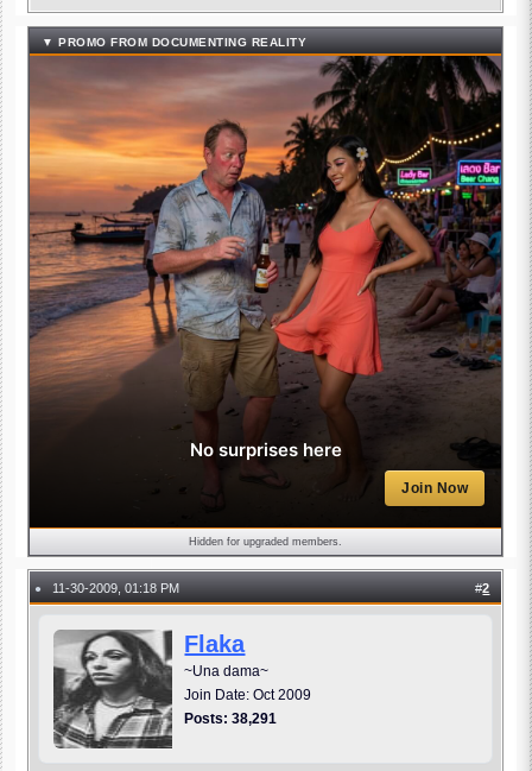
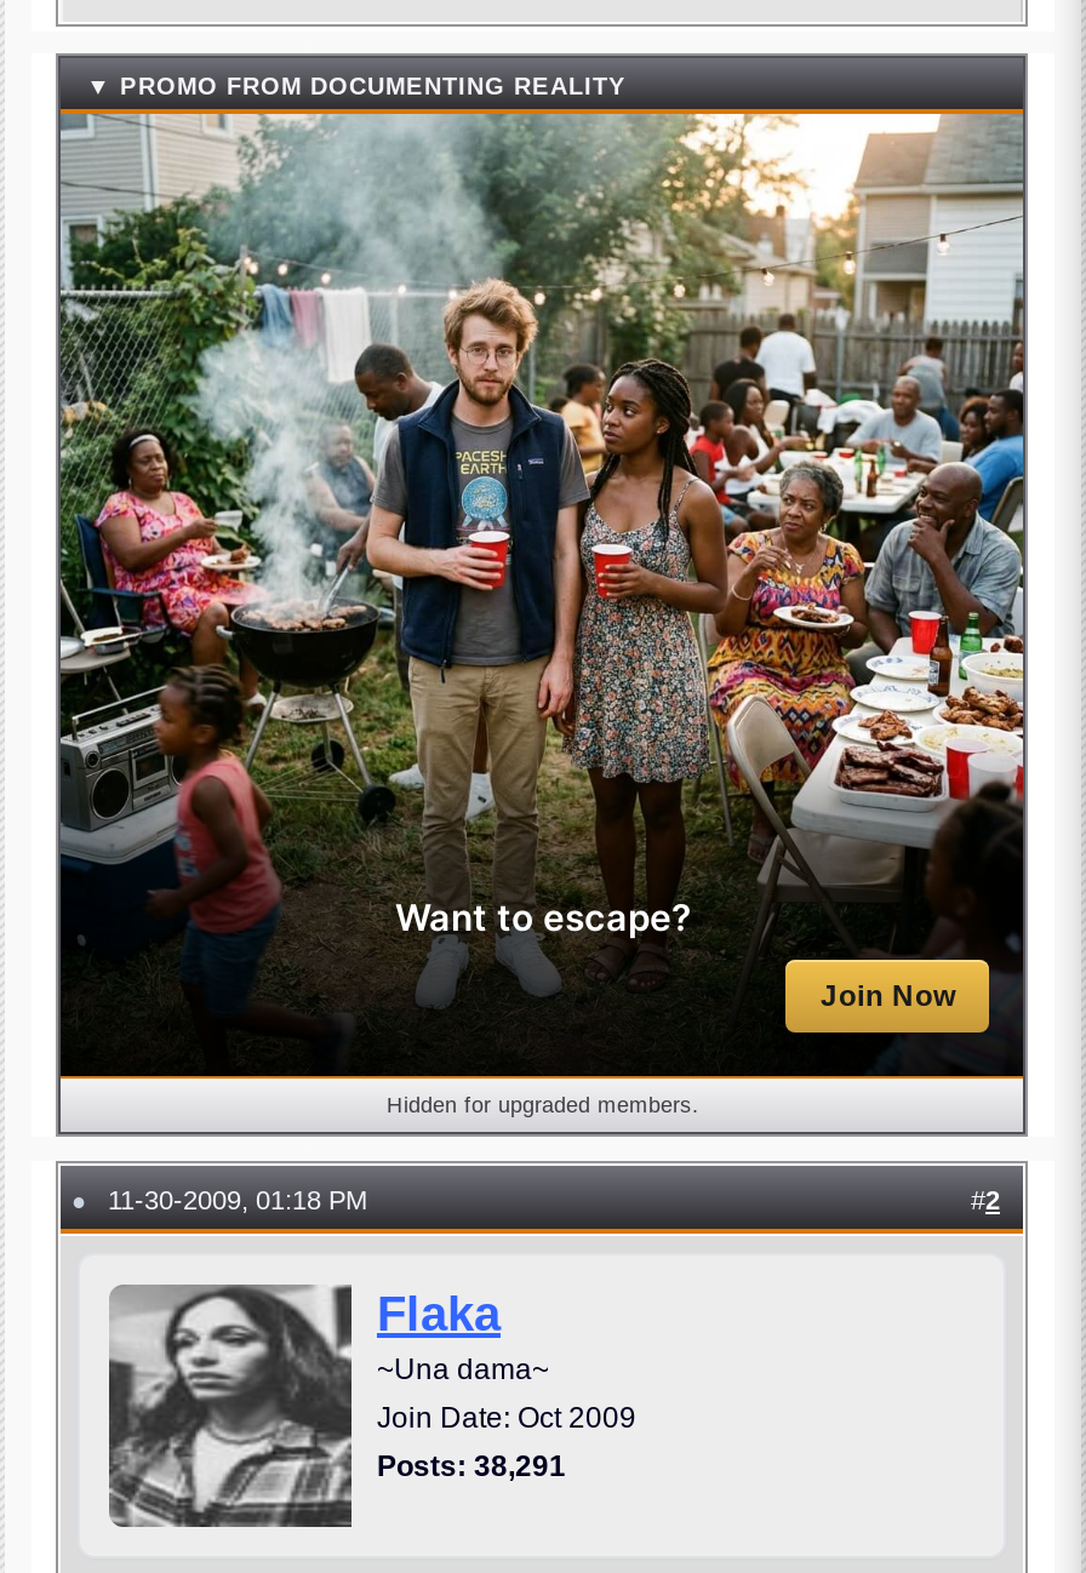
- [image]
- No surprises here
+ [image]
+ Want to escape?
